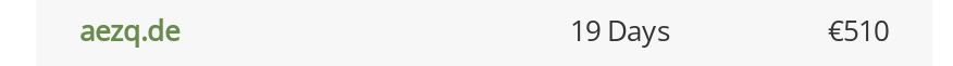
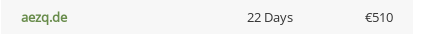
- 19 Days
+ 22 Days
